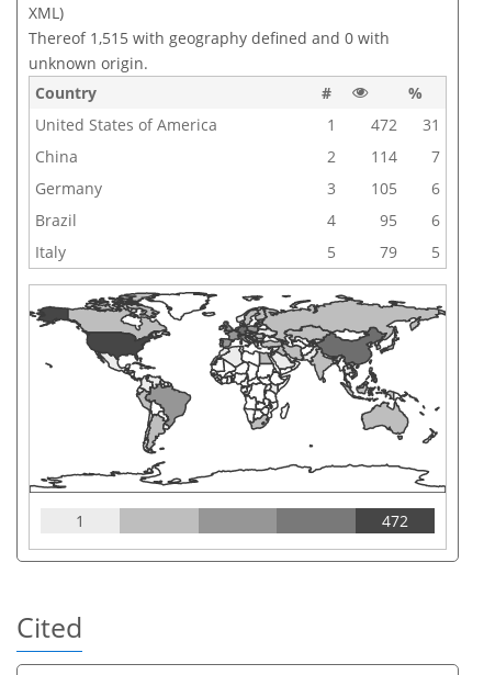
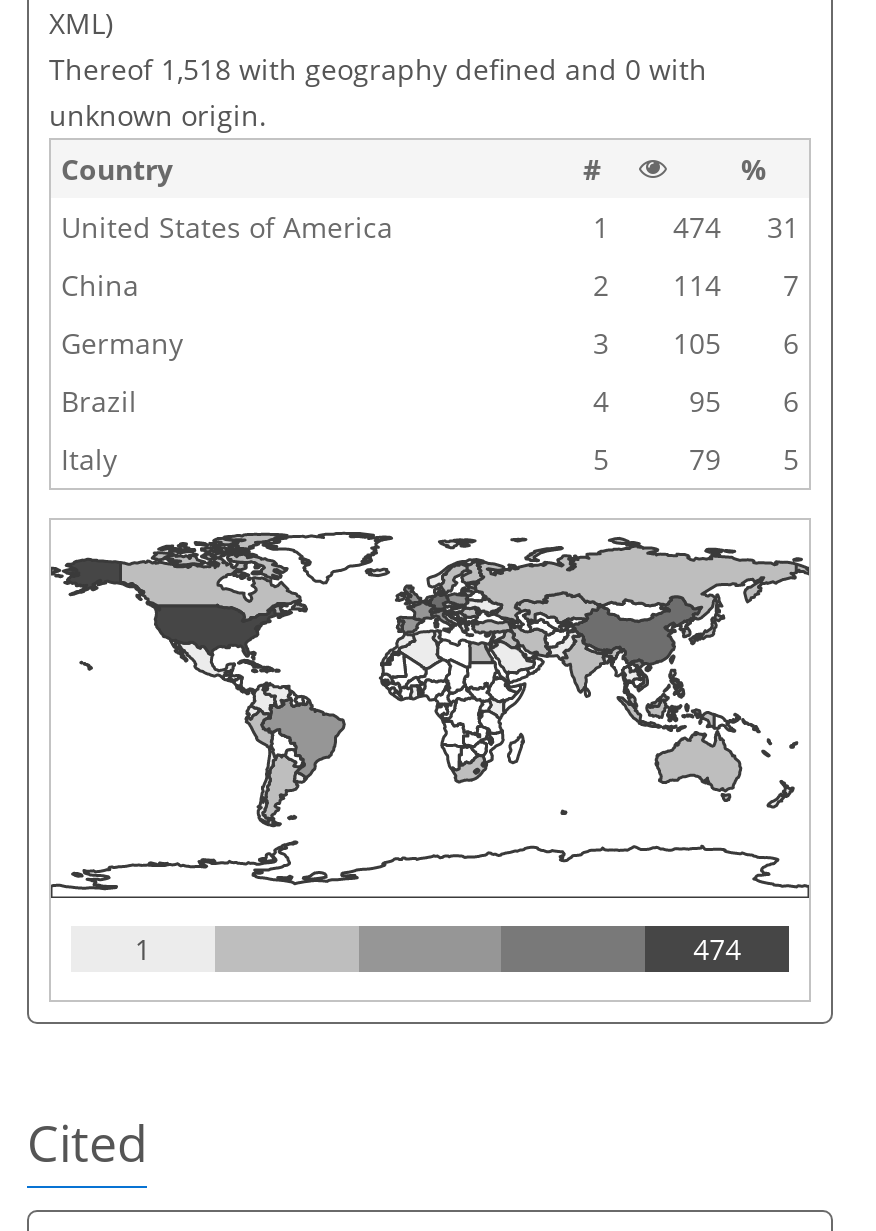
- Thereof 1,515 with geography defined and 0 with
+ Thereof 1,518 with geography defined and 0 with

- 1 472 31
+ 1 474 31

- 472
+ 474
